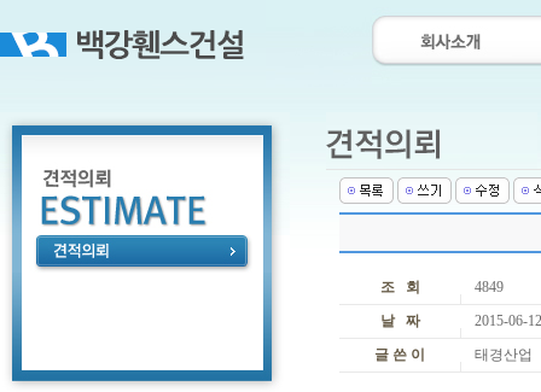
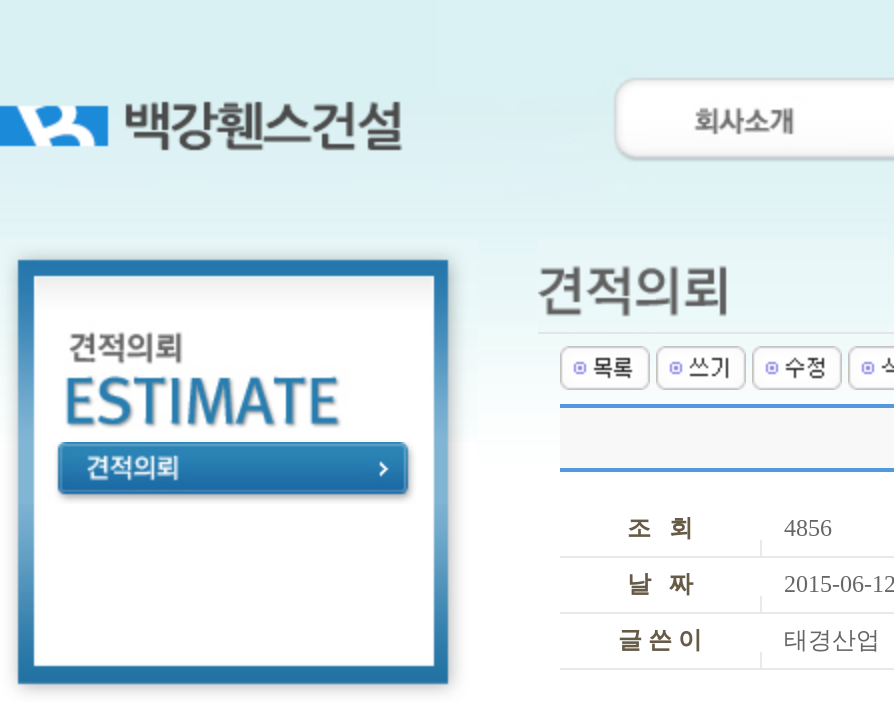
- 4849
+ 4856
